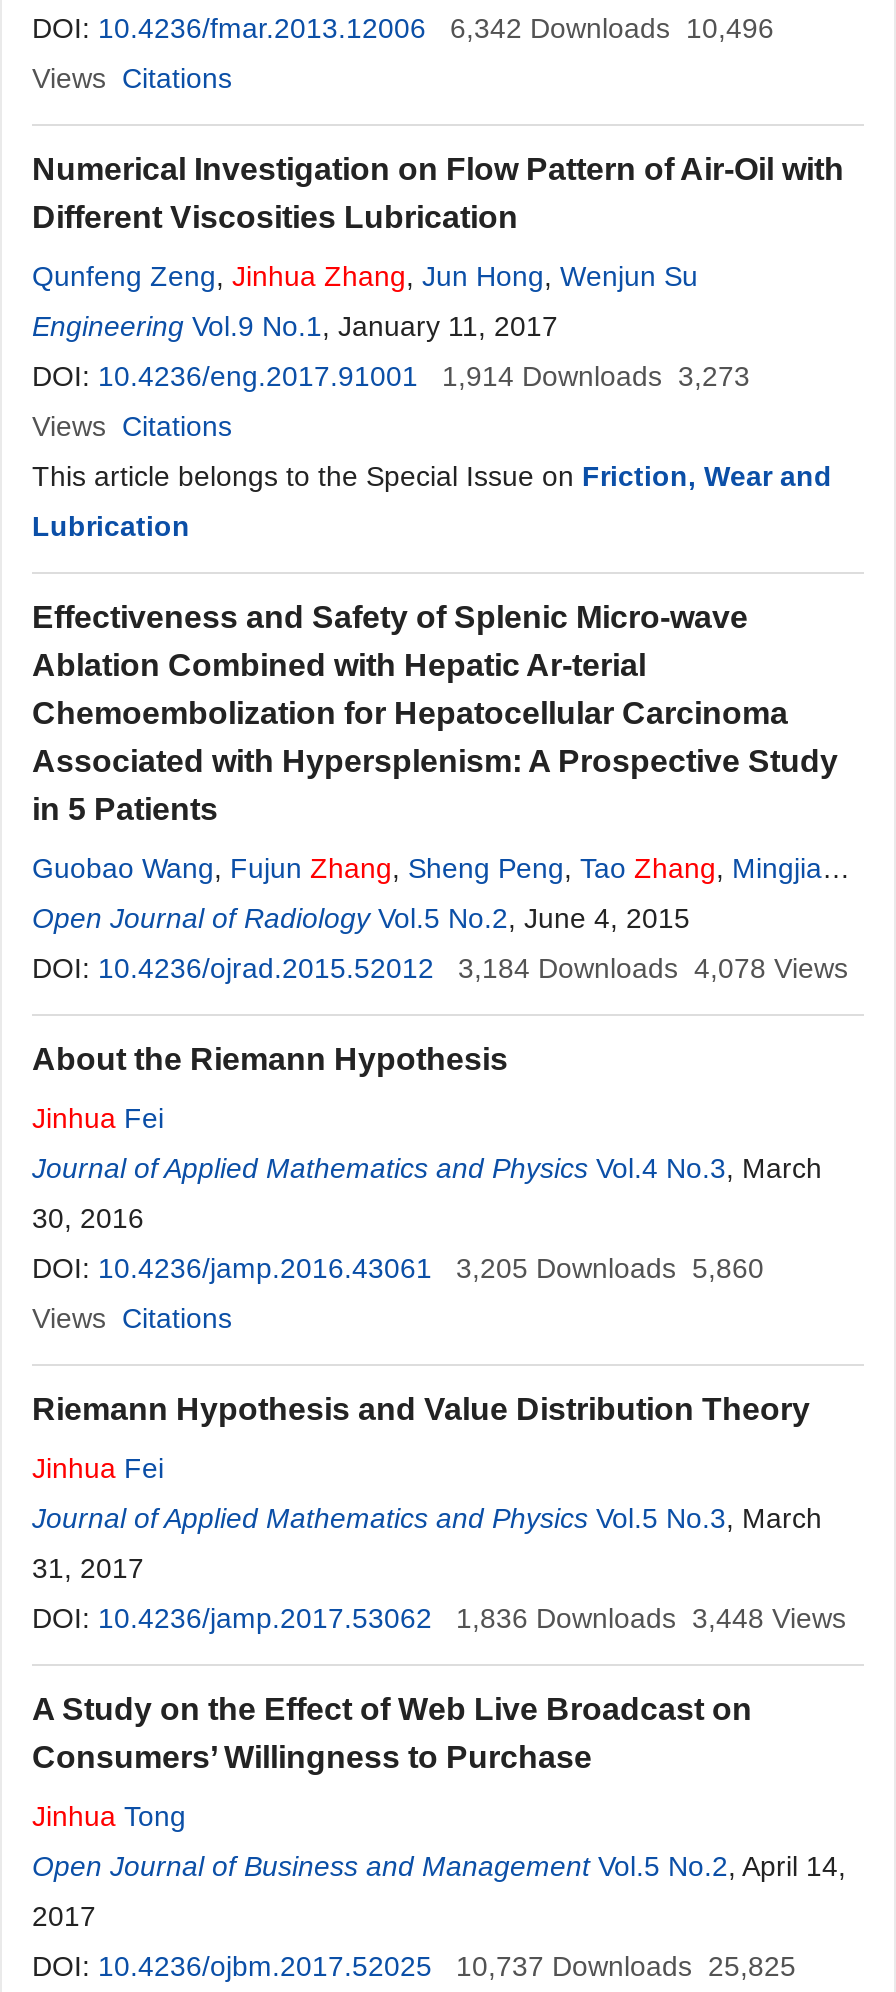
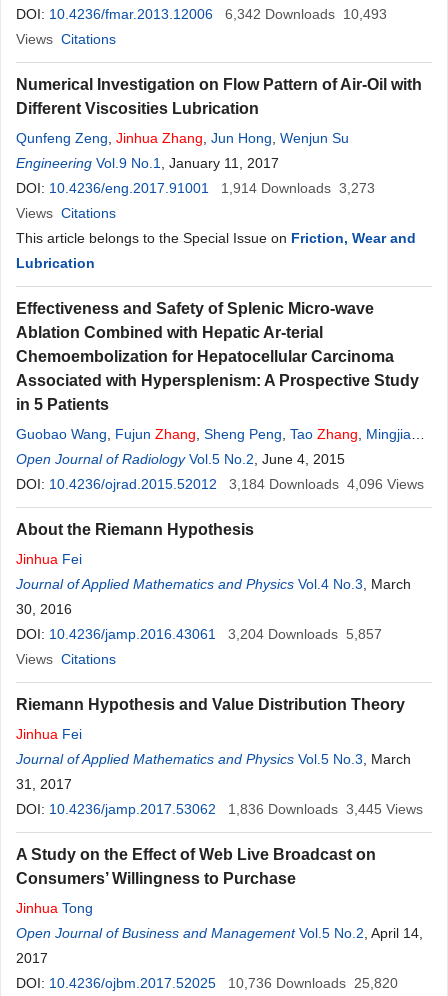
- DOI: 10.4236/fmar.2013.12006 6,342 Downloads 10,496
+ DOI: 10.4236/fmar.2013.12006 6,342 Downloads 10,493

- 3,184 Downloads 4,078 Views
+ 3,184 Downloads 4,096 Views

- DOI: 10.4236/jamp.2016.43061 3,205 Downloads 5,860
+ DOI: 10.4236/jamp.2016.43061 3,204 Downloads 5,857

- 1,836 Downloads 3,448 Views
+ 1,836 Downloads 3,445 Views

- DOI: 10.4236/ojbm.2017.52025 10,737 Downloads 25,825
+ DOI: 10.4236/ojbm.2017.52025 10,736 Downloads 25,820
